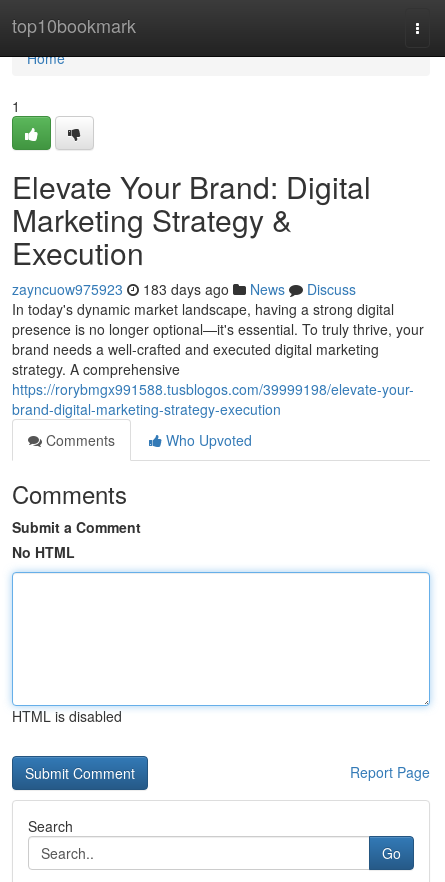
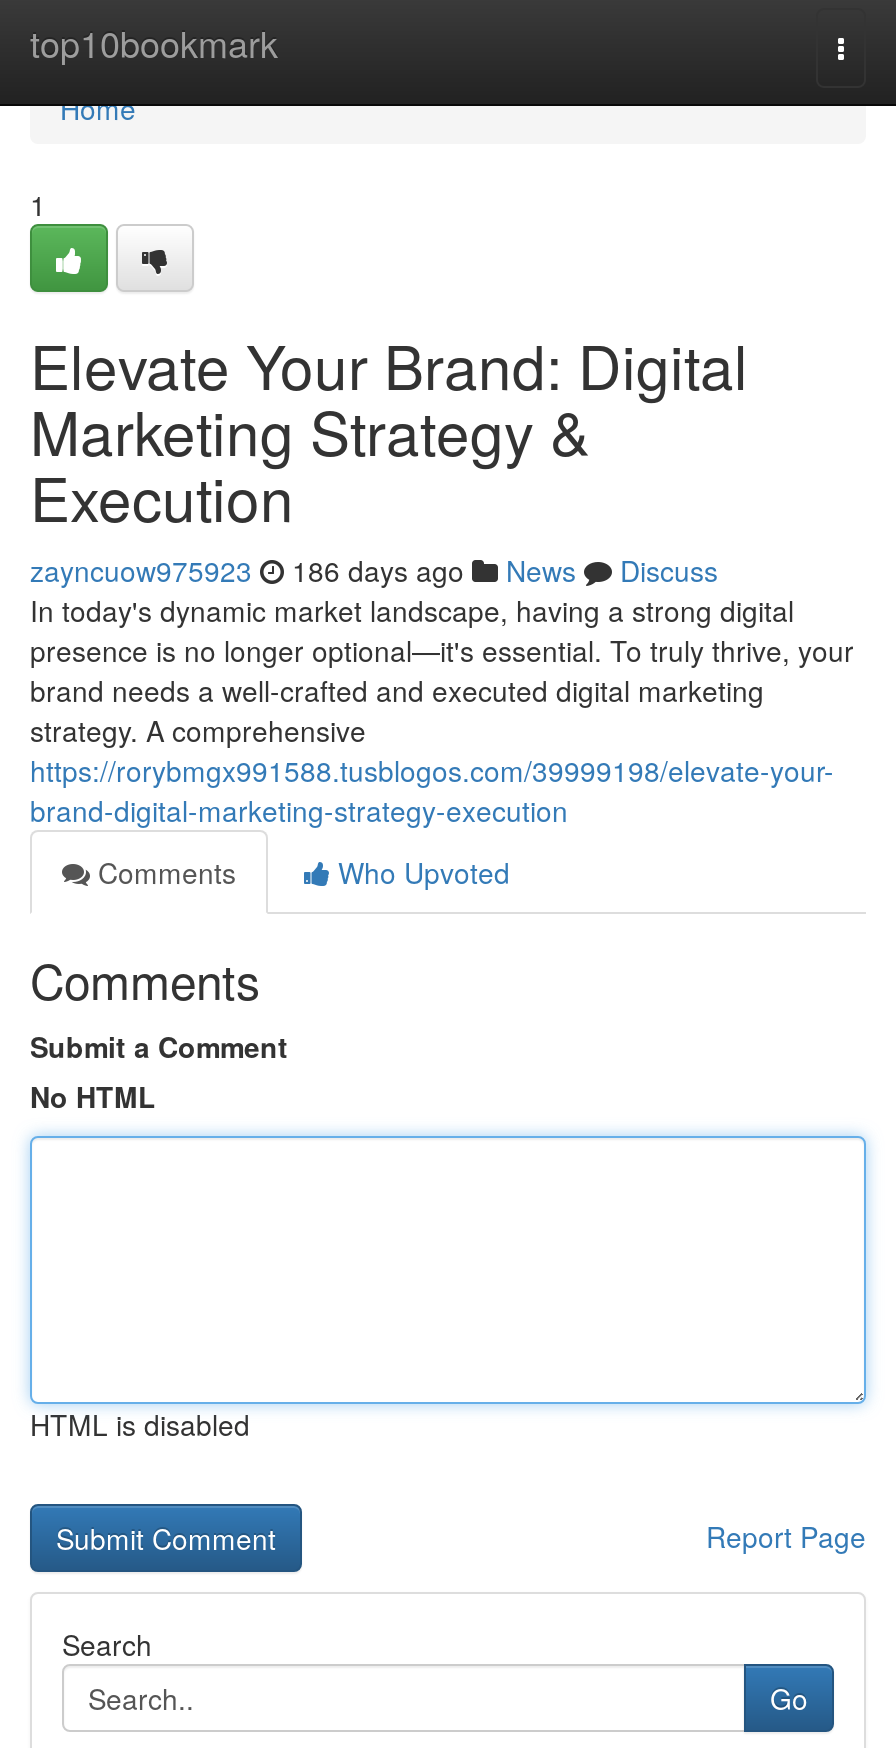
- zayncuow975923 183 days ago News Discuss
+ zayncuow975923 186 days ago News Discuss
